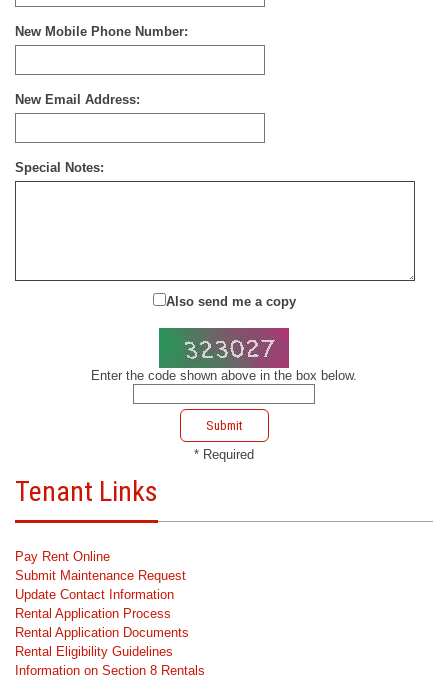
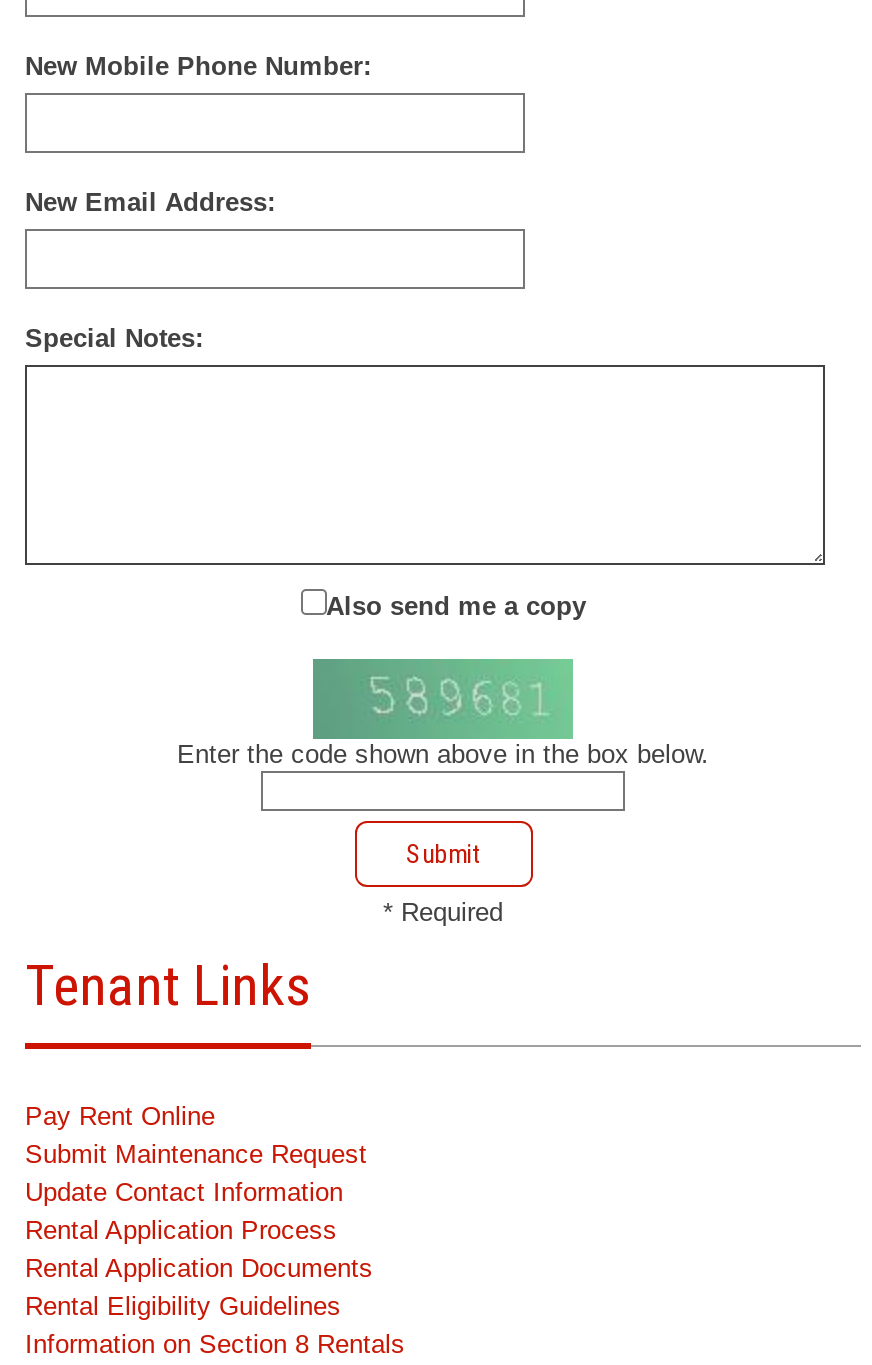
- [image]
+ [image]
